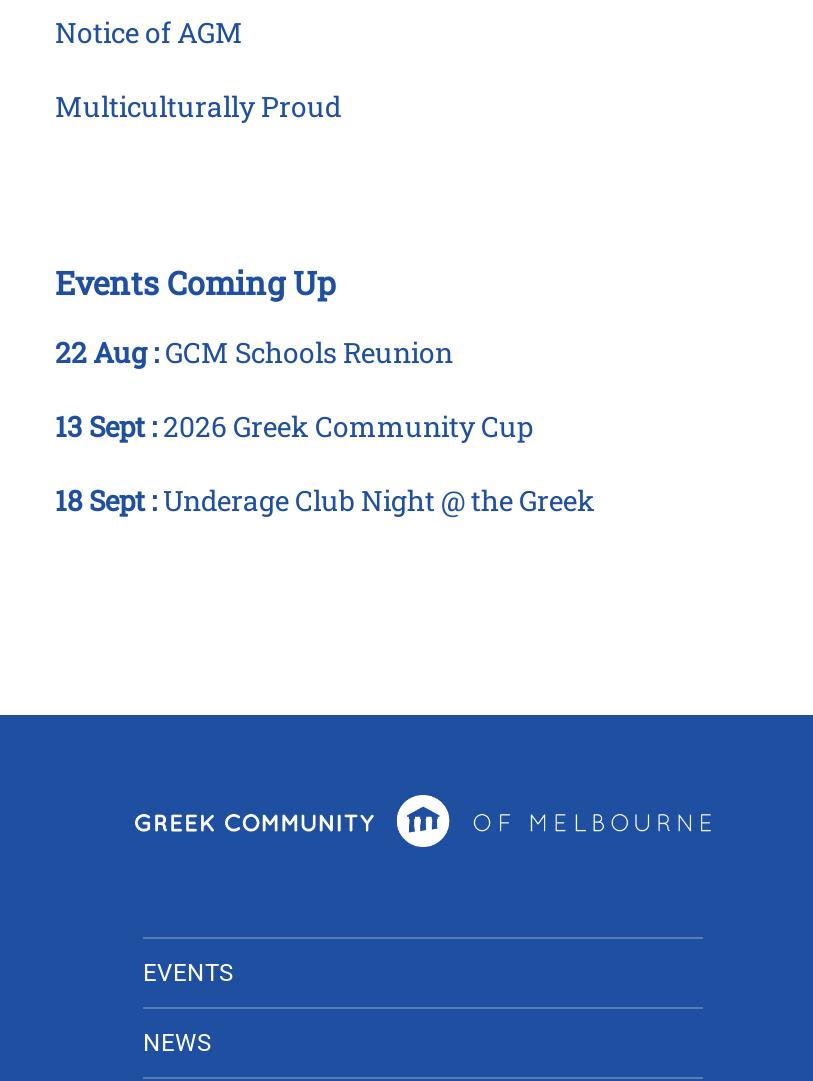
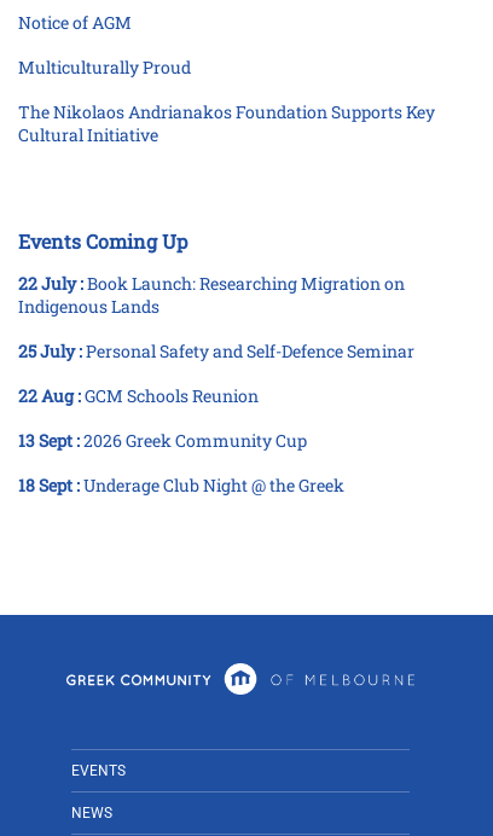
+ The Nikolaos Andrianakos Foundation Supports Key
+ Cultural Initiative

+ 22 July :Book Launch: Researching Migration on
+ Indigenous Lands
+ 25 July :Personal Safety and Self-Defence Seminar
